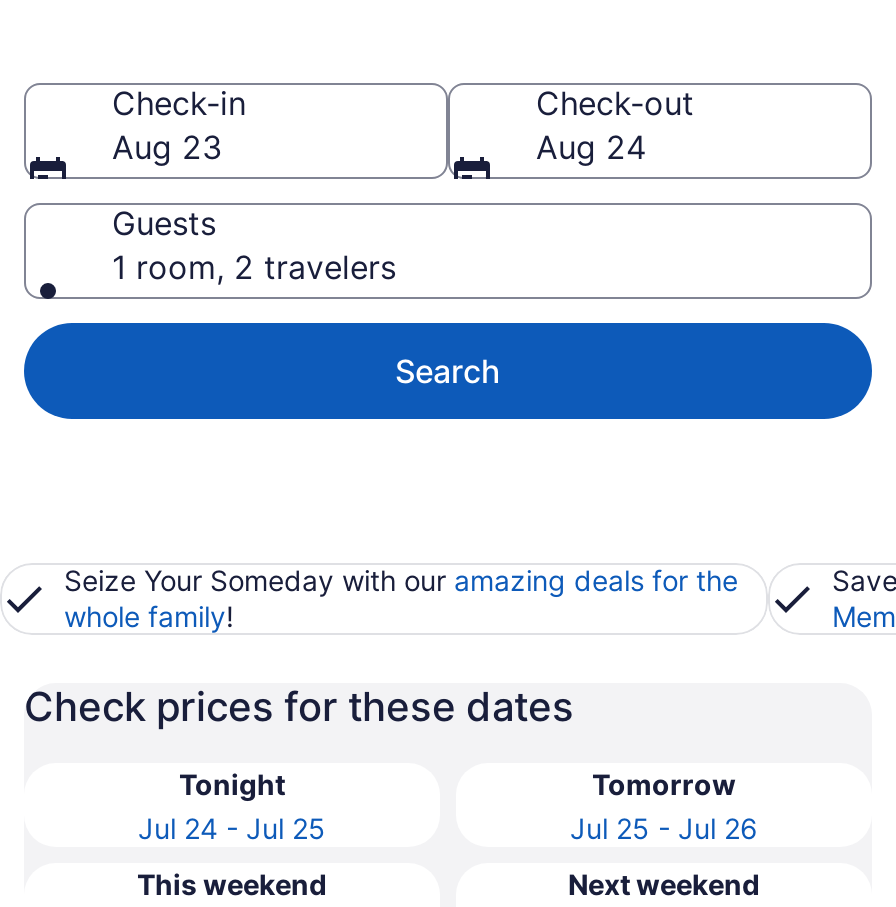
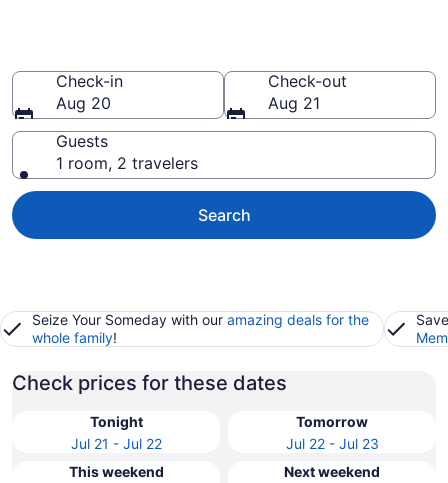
- Aug 23
+ Aug 20

- Aug 24
+ Aug 21

- Jul 24 - Jul 25
+ Jul 21 - Jul 22

- Jul 25 - Jul 26
+ Jul 22 - Jul 23
